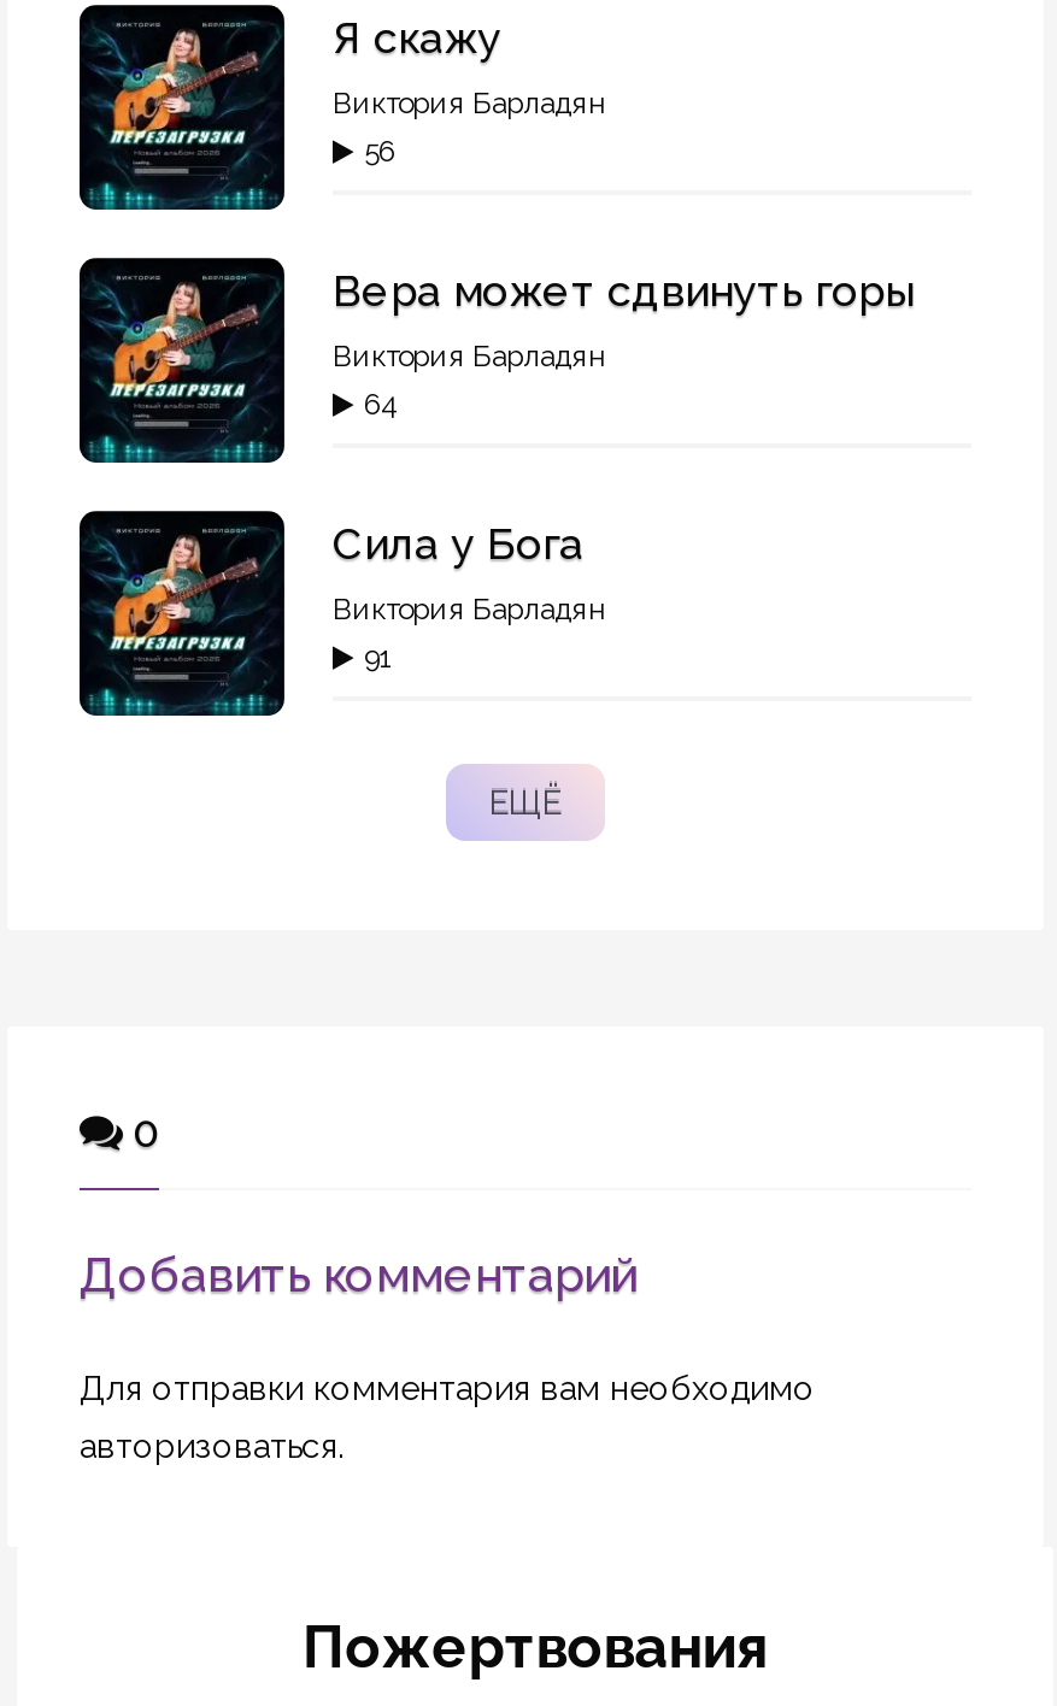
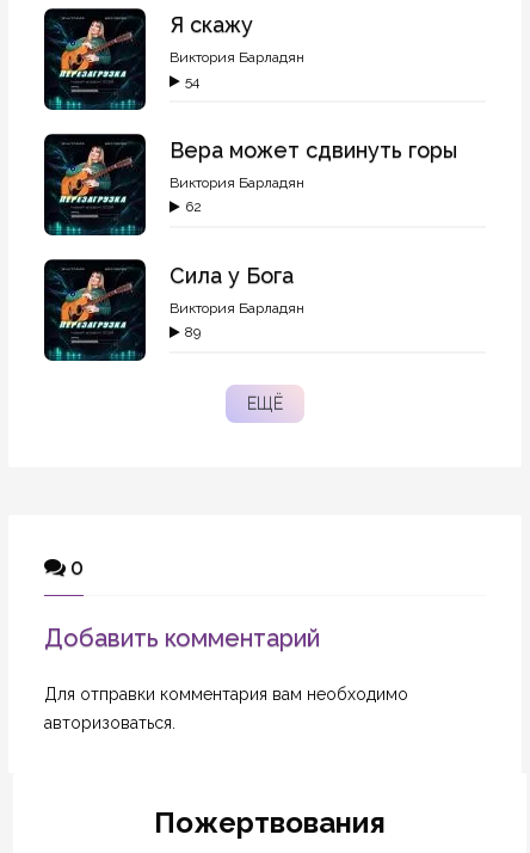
- 56
+ 54

- 64
+ 62

- 91
+ 89
